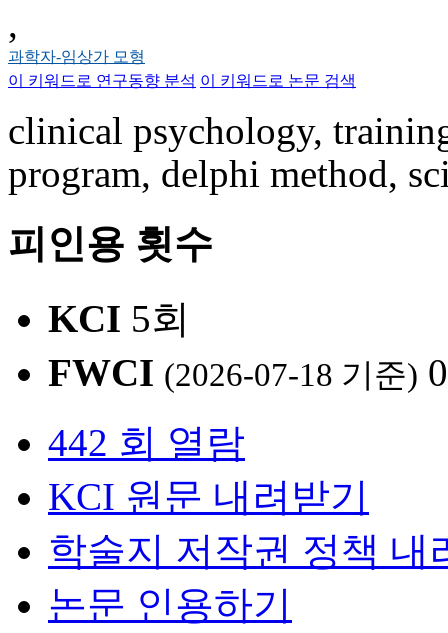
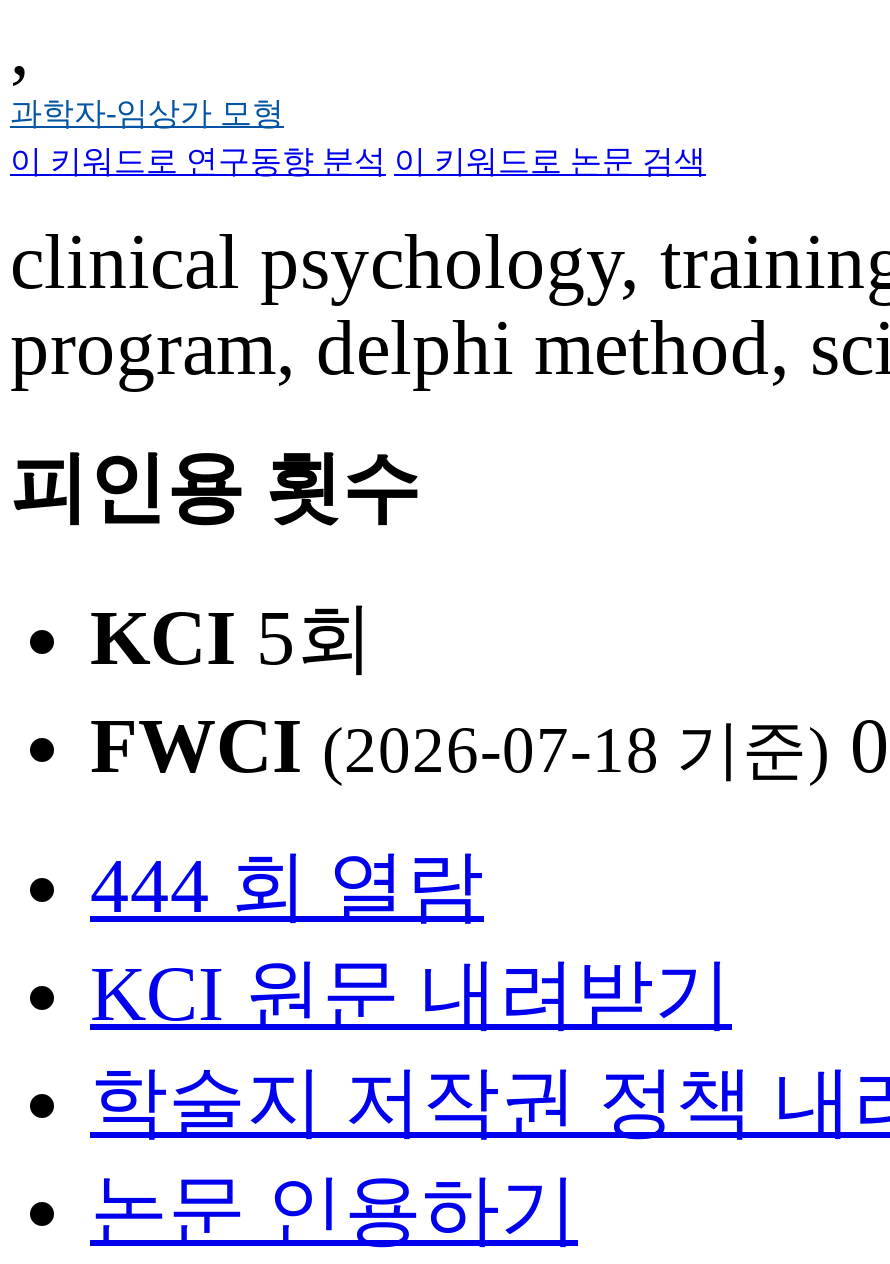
- 442 회 열람
+ 444 회 열람
